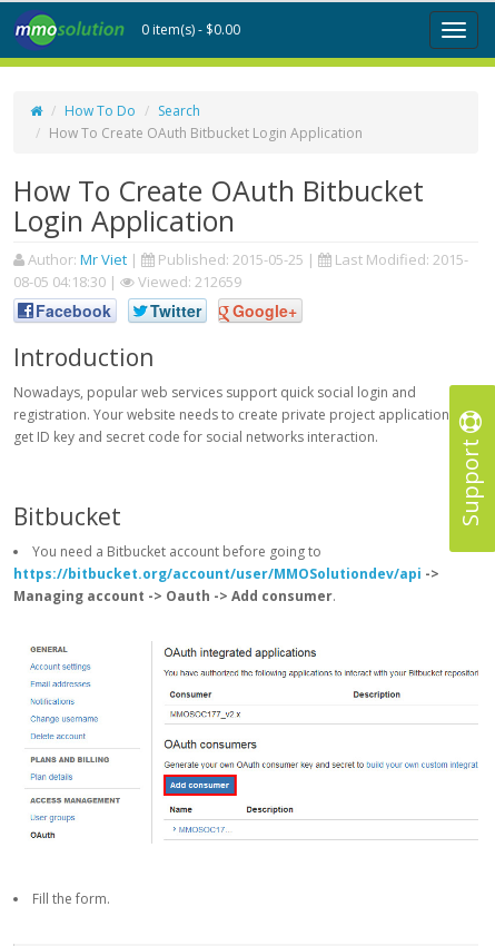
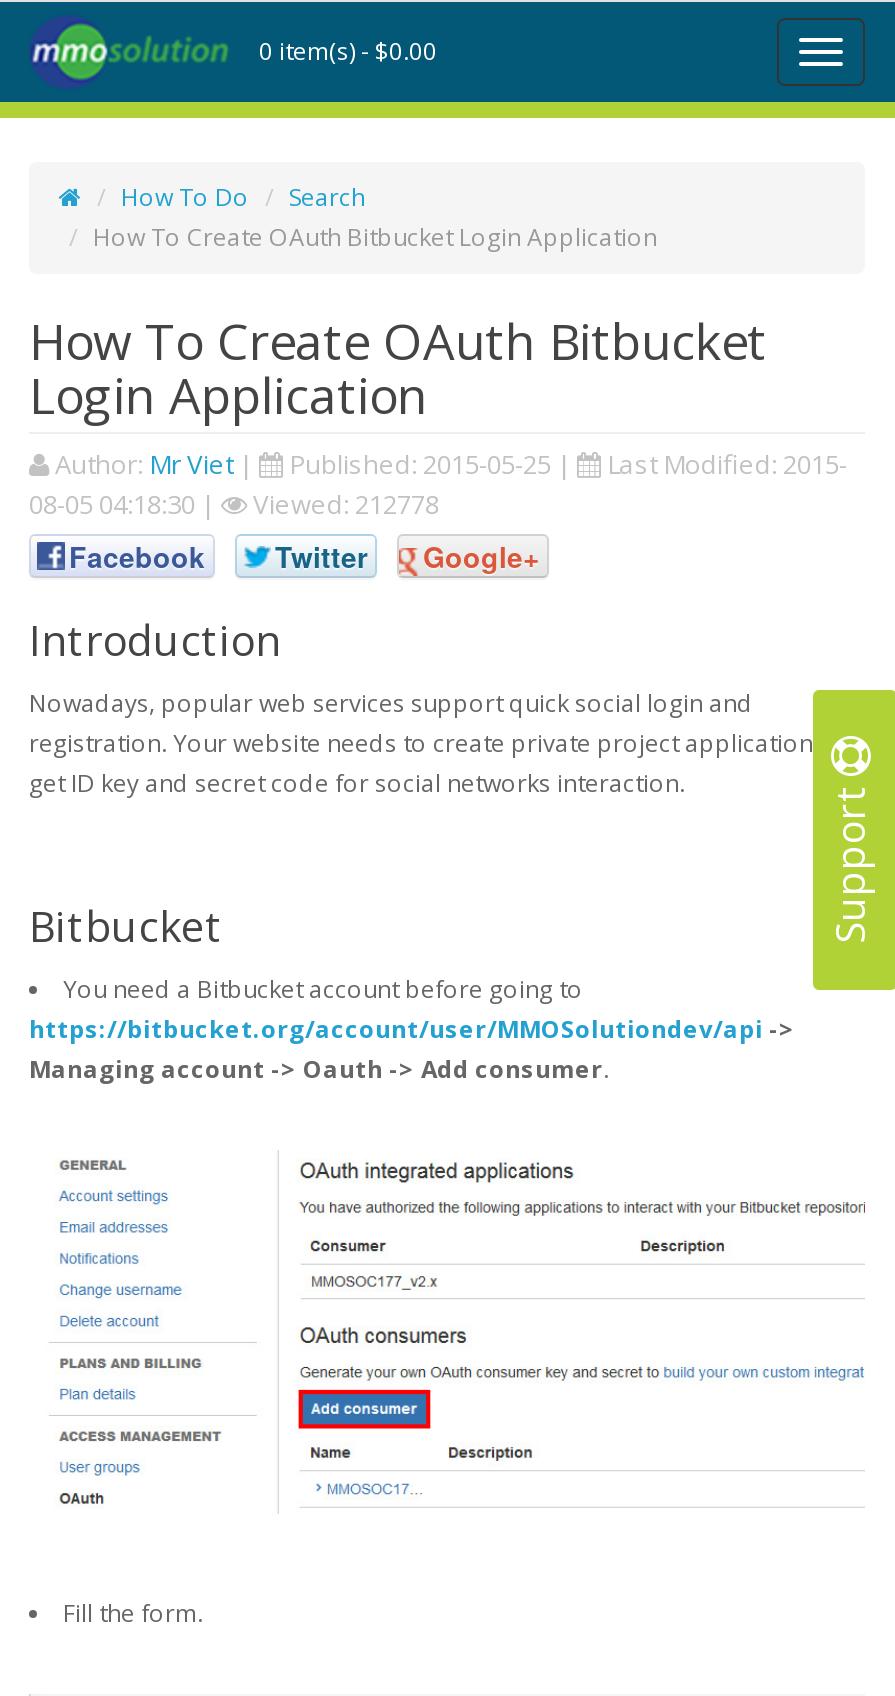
- Viewed: 212659
+ Viewed: 212778
